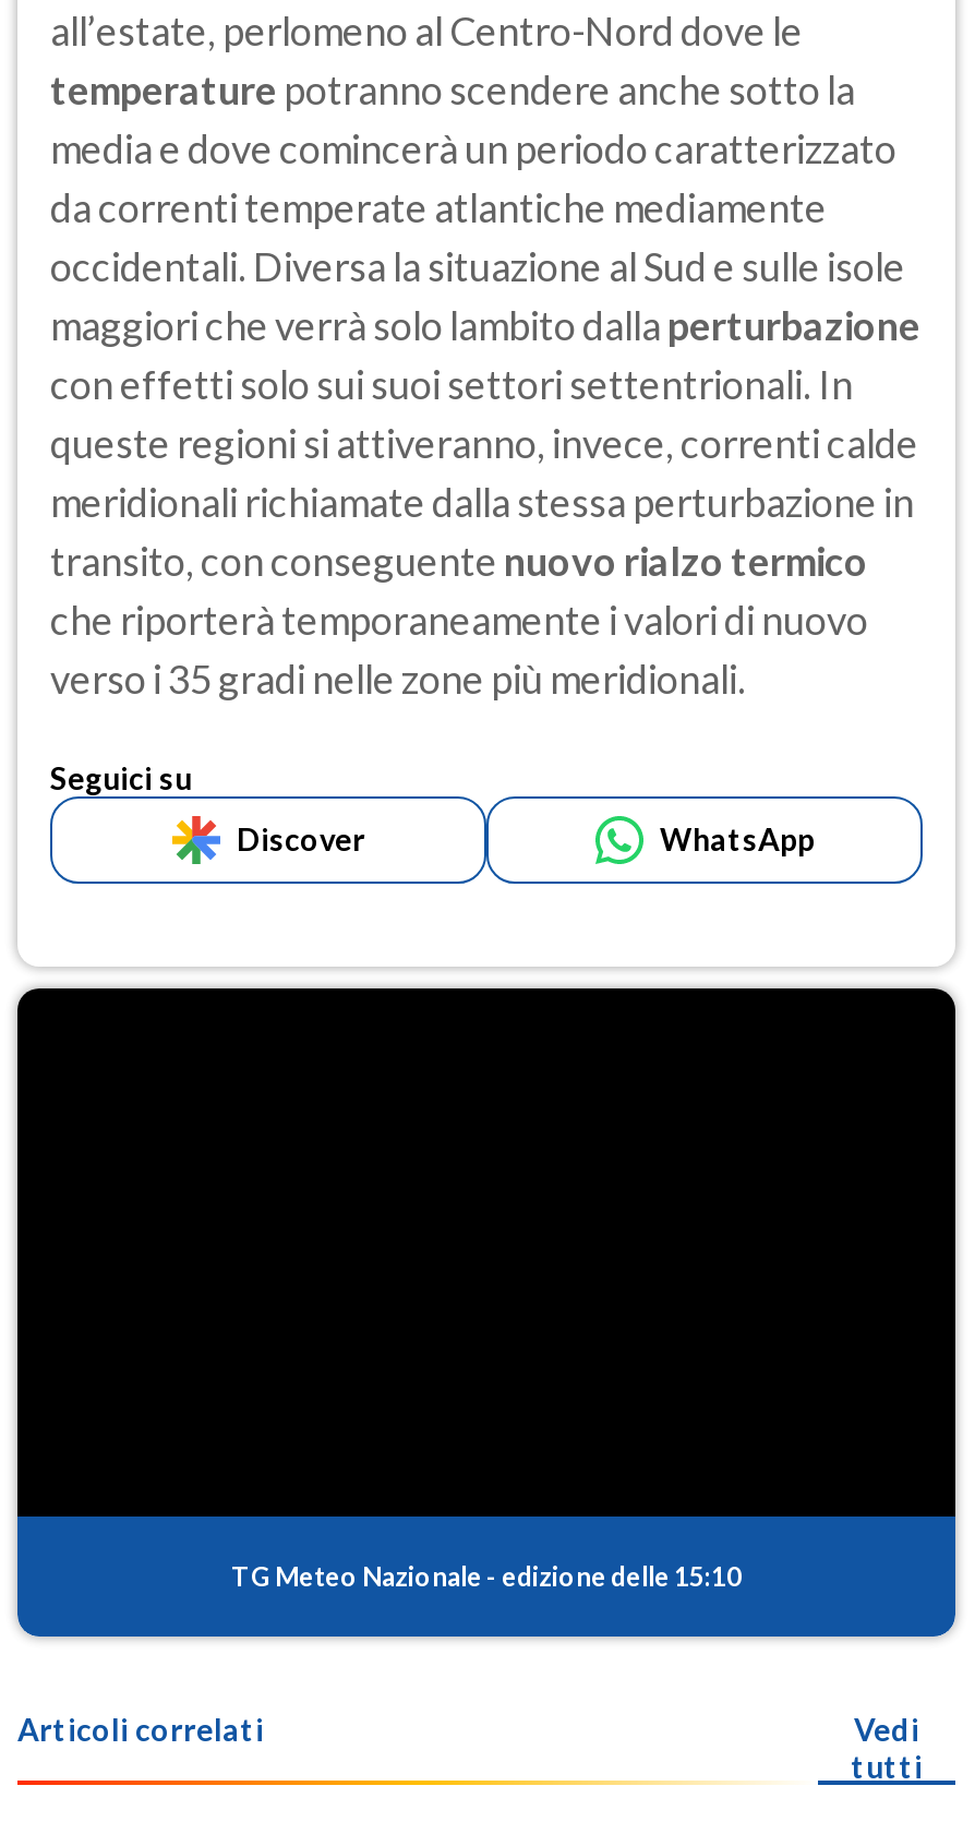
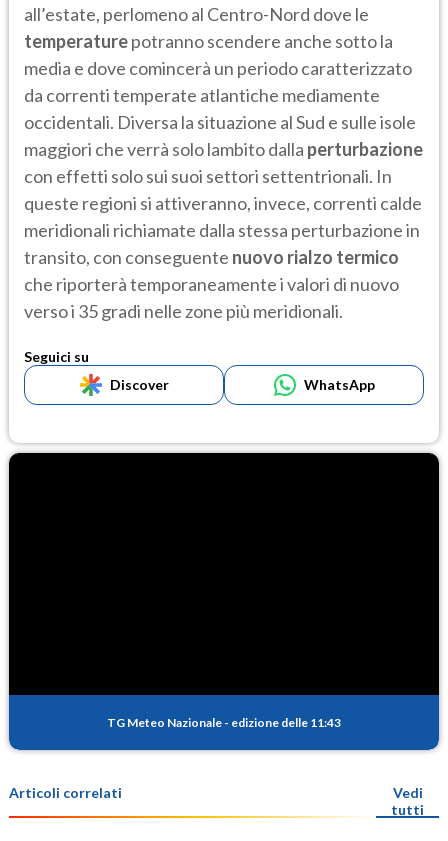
- TG Meteo Nazionale - edizione delle 15:10
+ TG Meteo Nazionale - edizione delle 11:43
